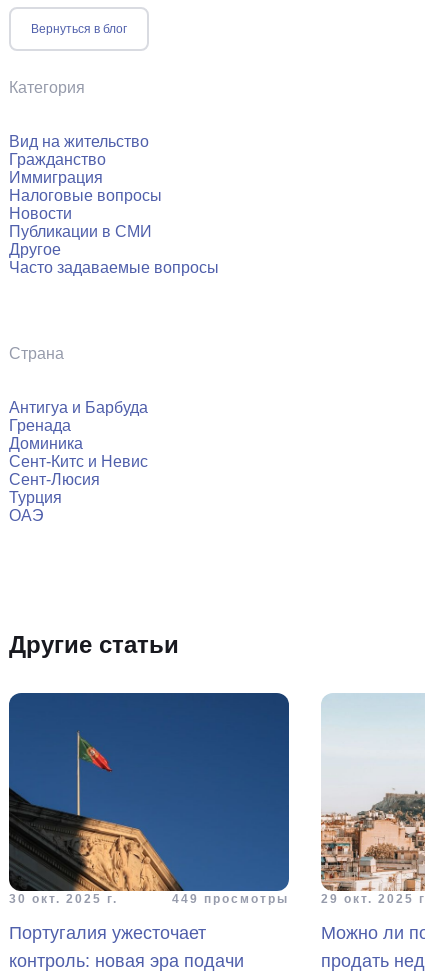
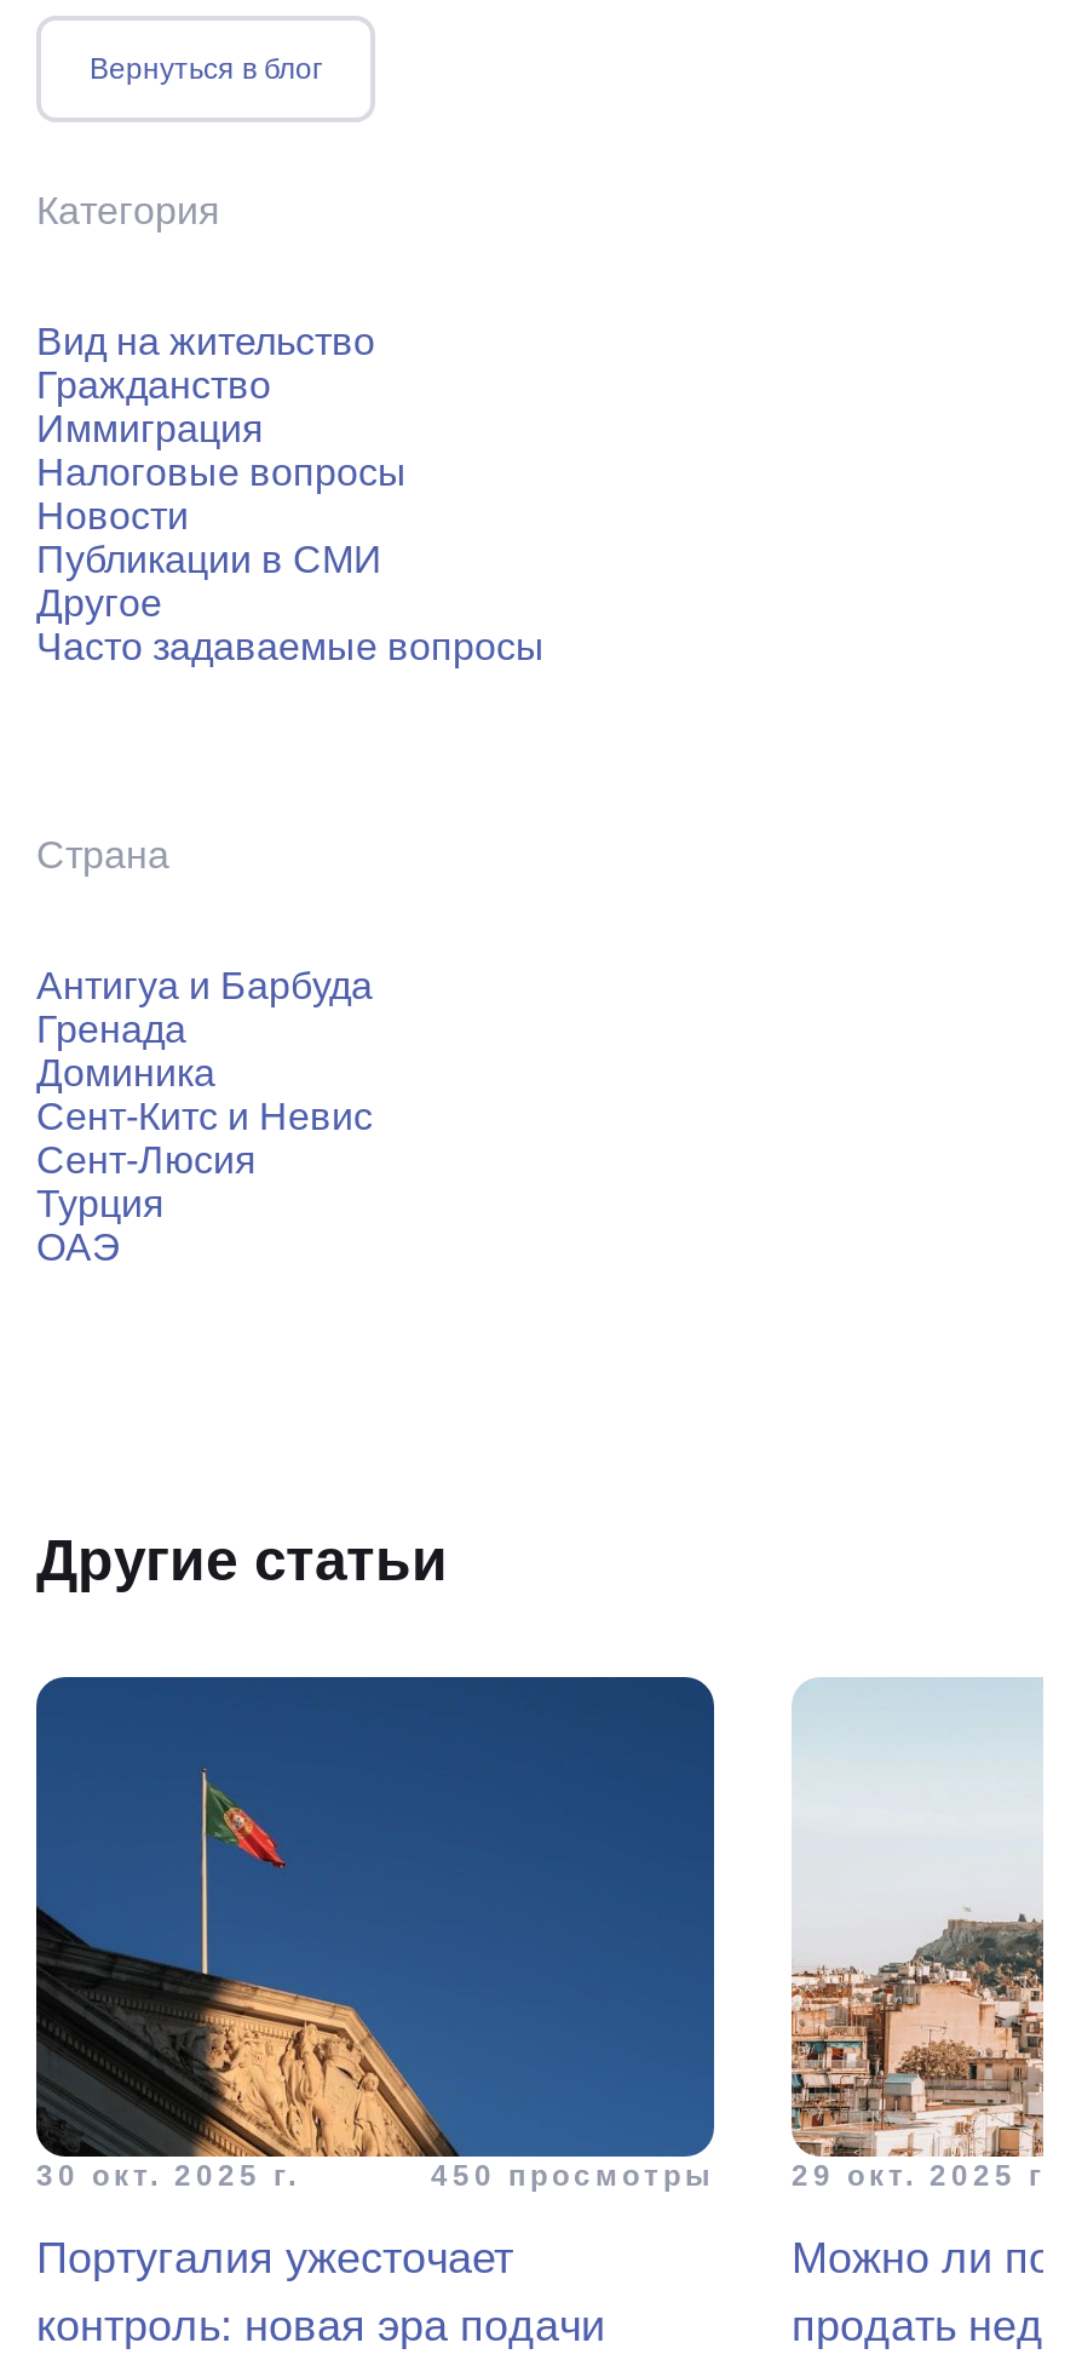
- 449 просмотры
+ 450 просмотры
